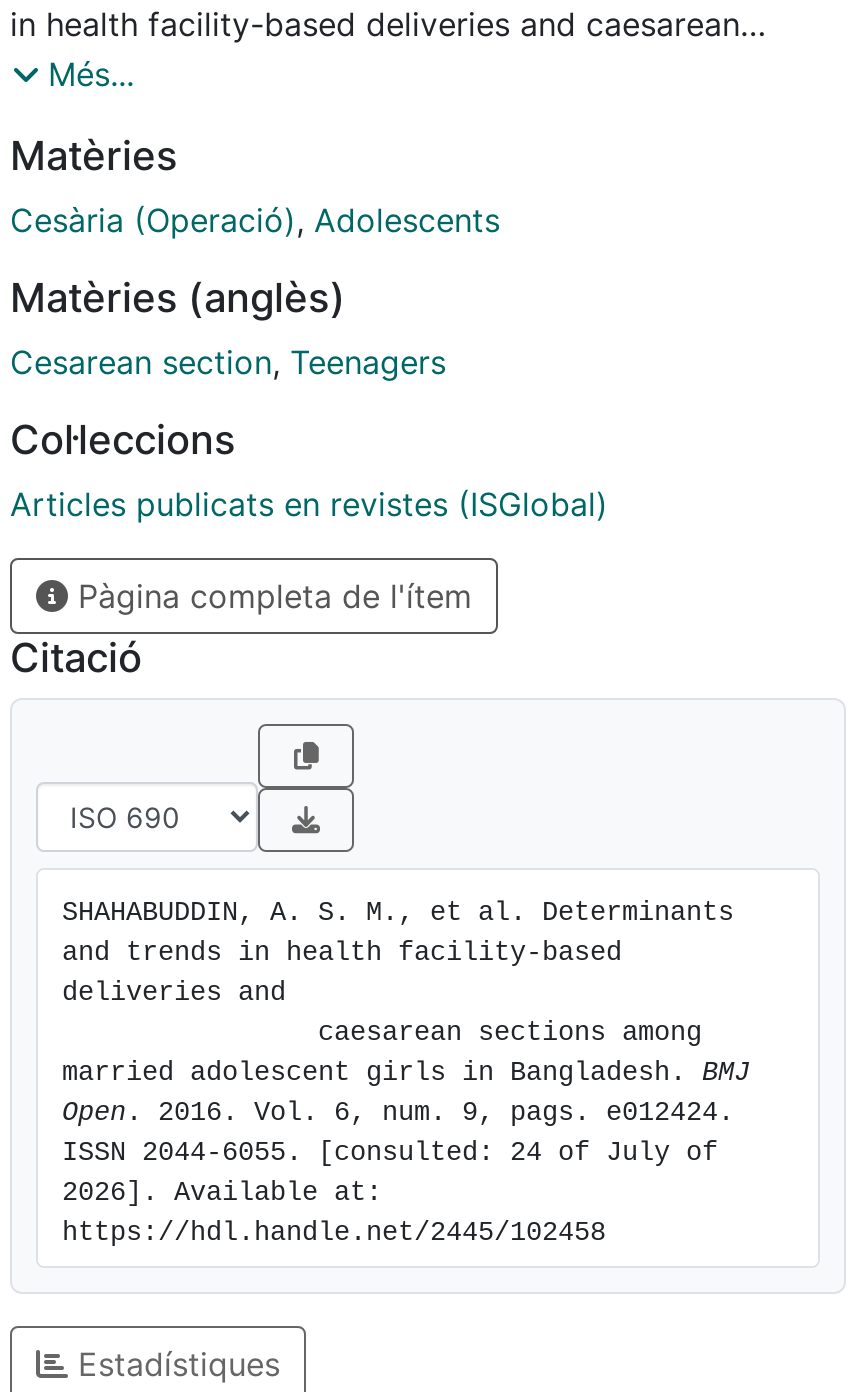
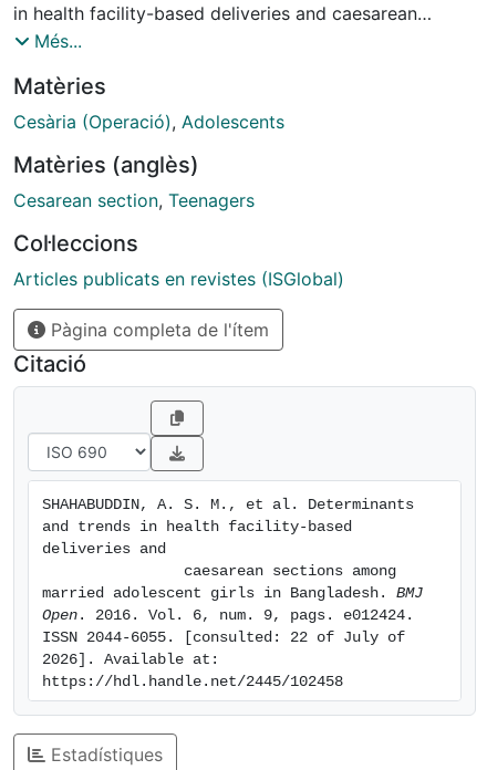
- ISSN 2044-6055. [consulted: 24 of July of
+ ISSN 2044-6055. [consulted: 22 of July of
